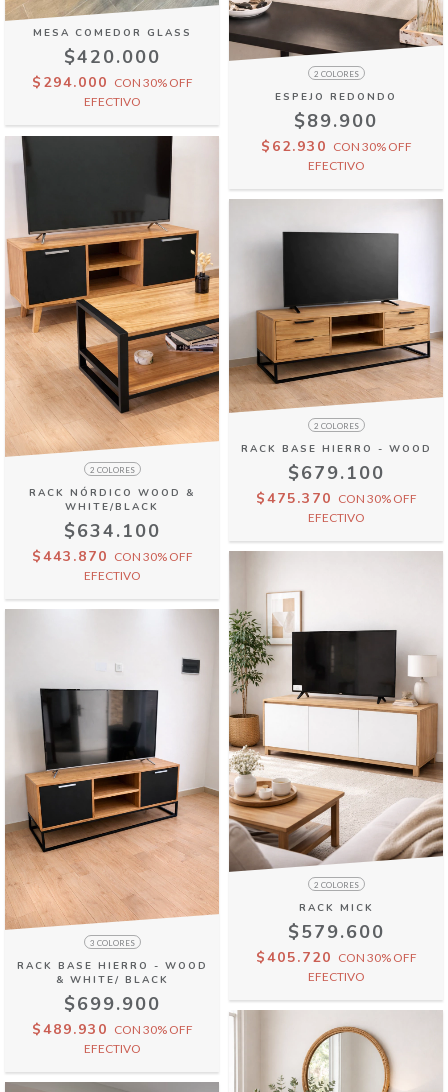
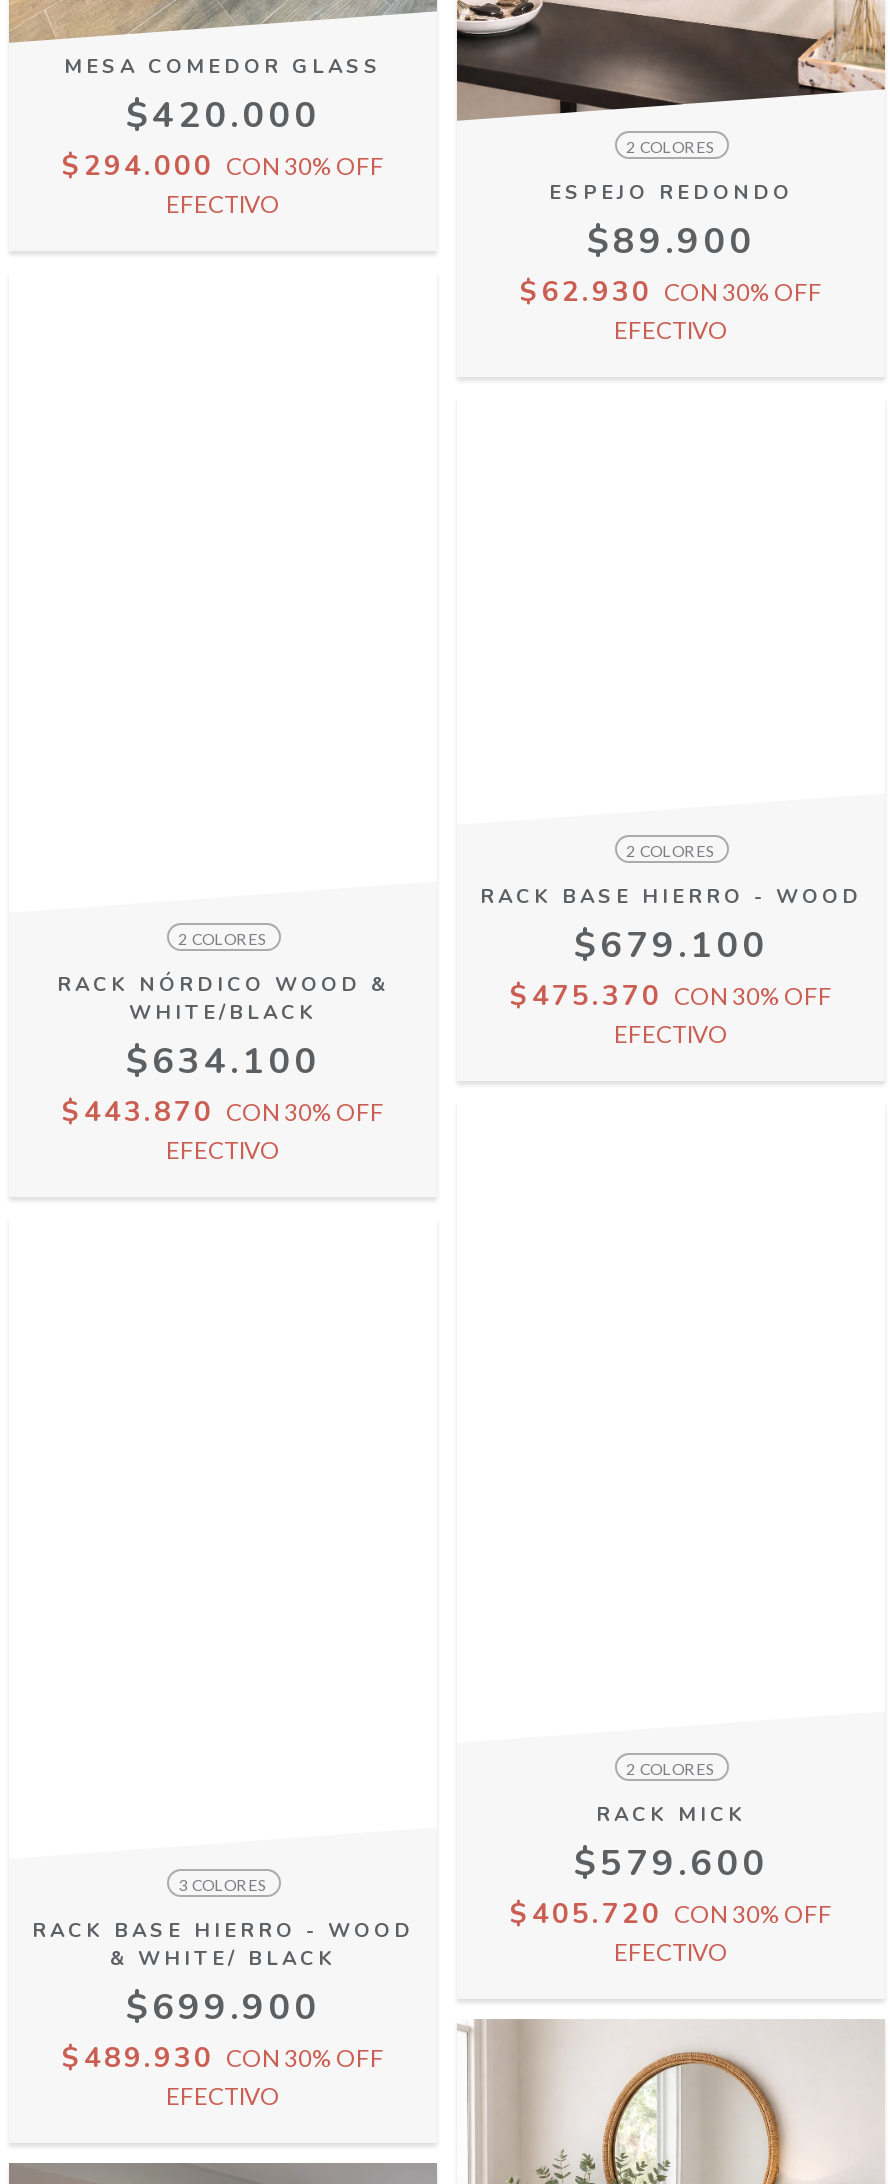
- [image]

- [image]

- [image]

- [image]
